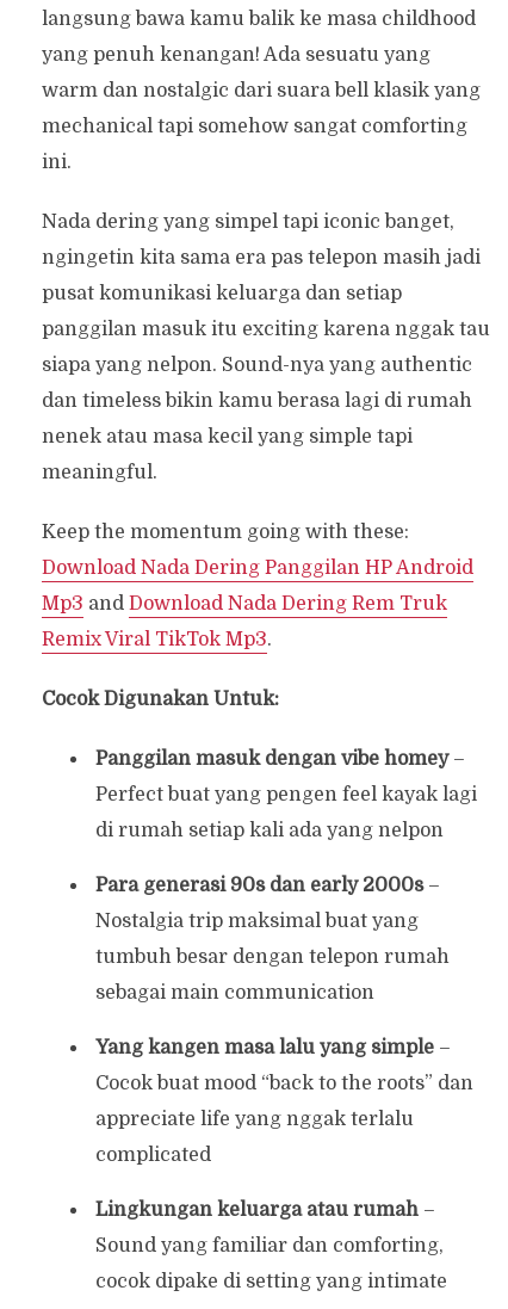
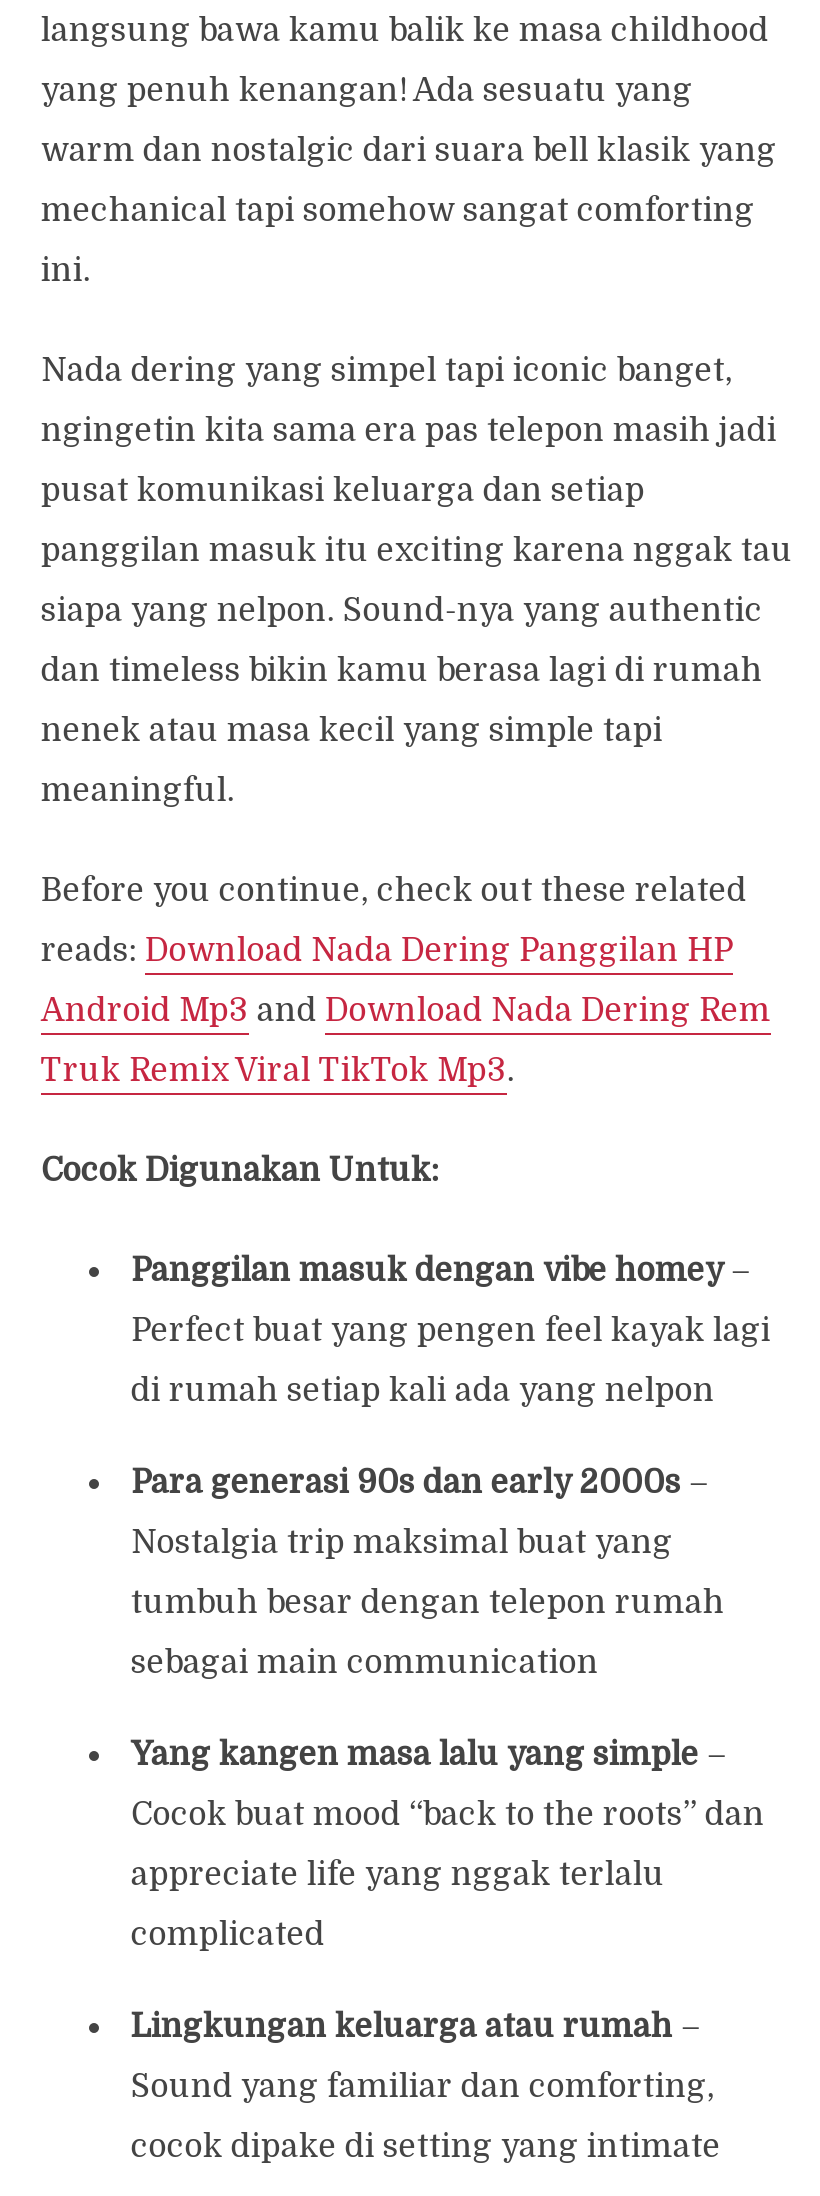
- Keep the momentum going with these:
+ Before you continue, check out these related

- Download Nada Dering Panggilan HP Android
+ reads: Download Nada Dering Panggilan HP

- Mp3 and Download Nada Dering Rem Truk
+ Android Mp3 and Download Nada Dering Rem

- Remix Viral TikTok Mp3.
+ Truk Remix Viral TikTok Mp3.
